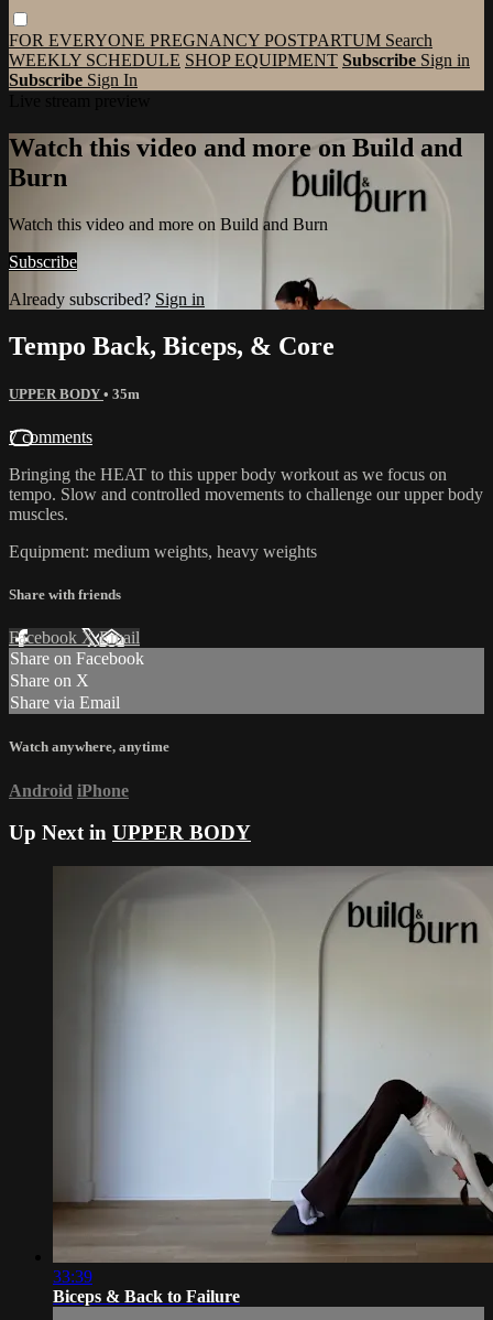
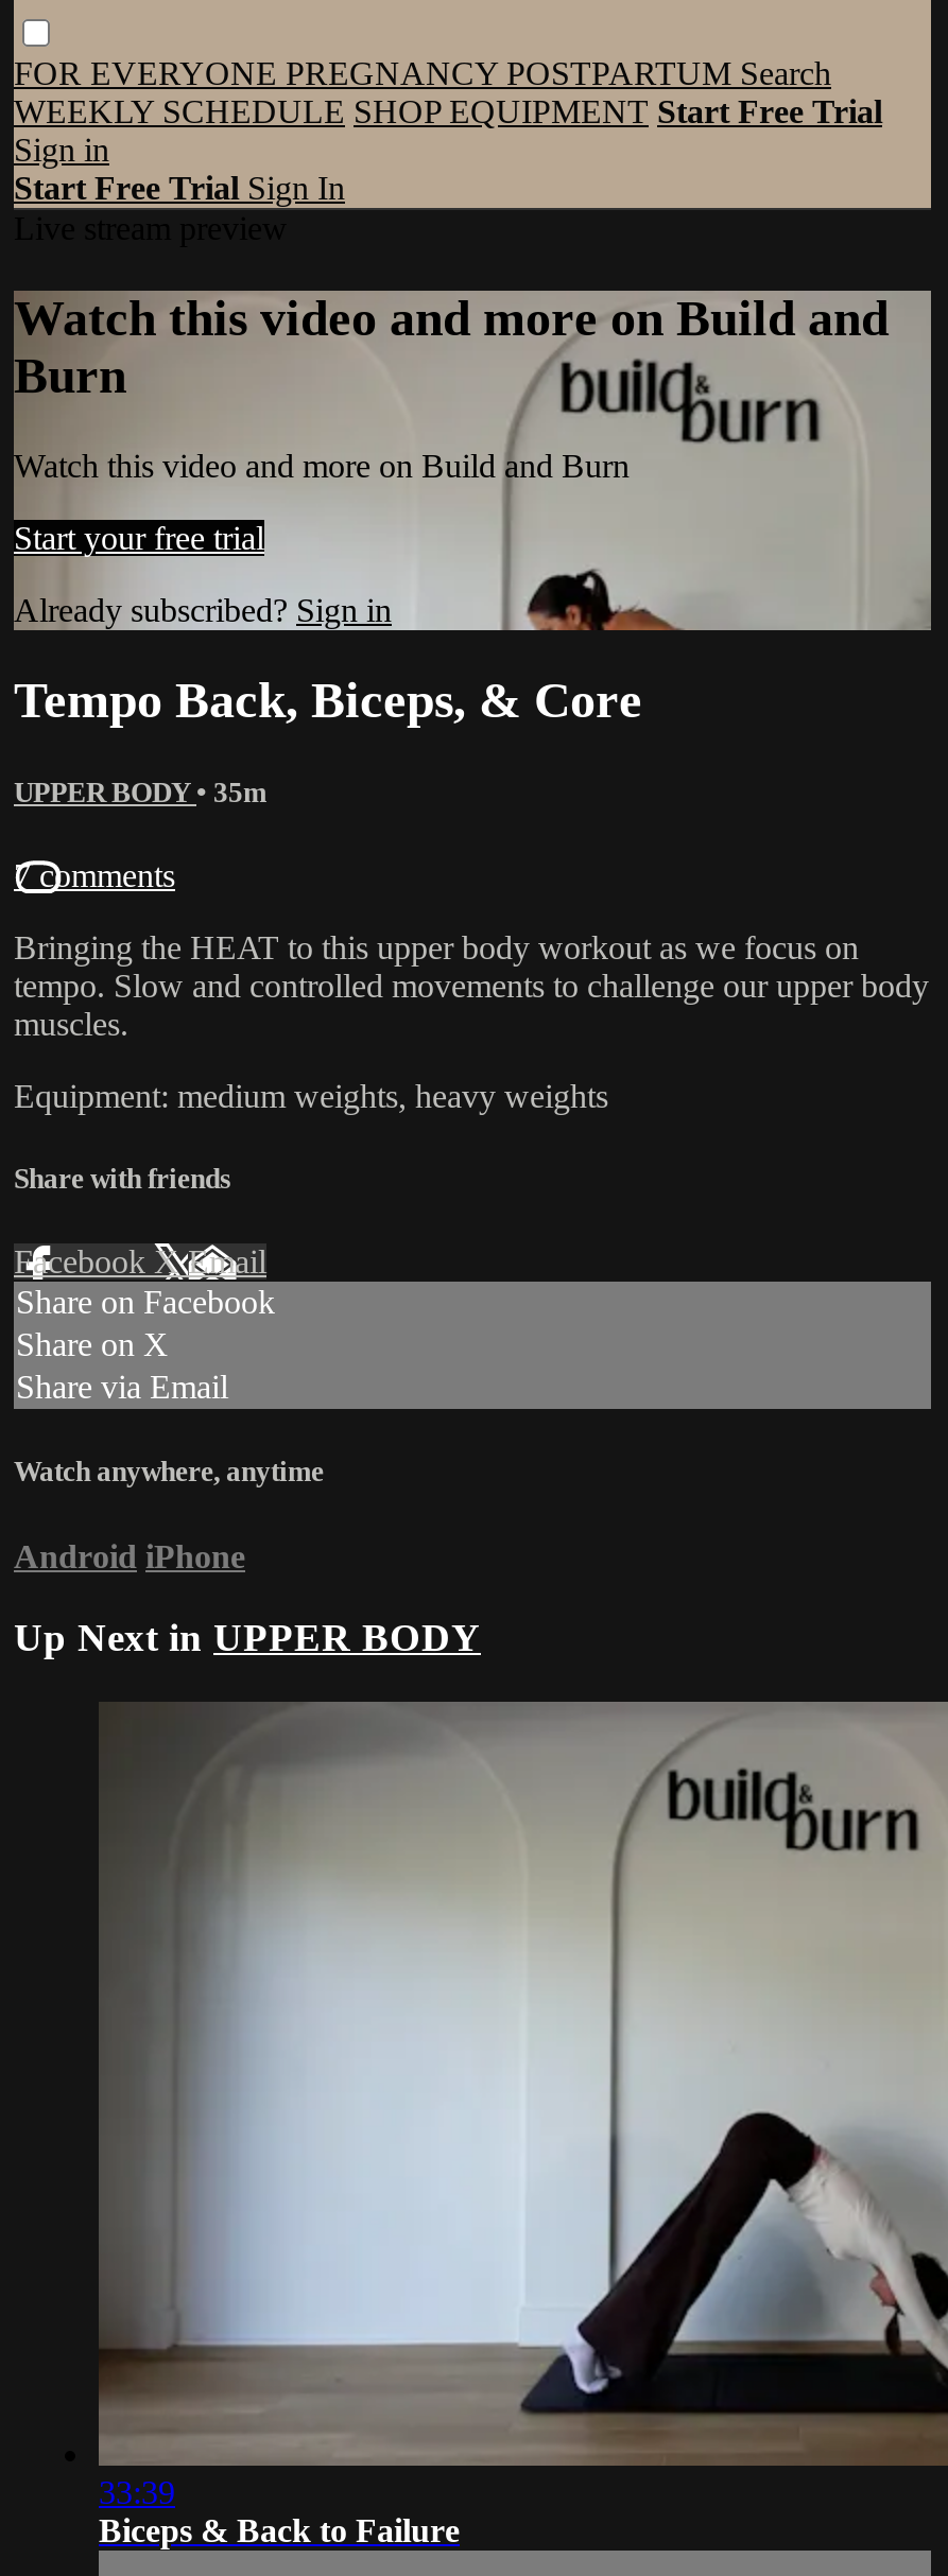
- WEEKLY SCHEDULE SHOP EQUIPMENT Subscribe Sign in
- Subscribe Sign In
+ WEEKLY SCHEDULE SHOP EQUIPMENT Start Free Trial
+ Sign in
+ Start Free Trial Sign In

- Subscribe
+ Start your free trial
